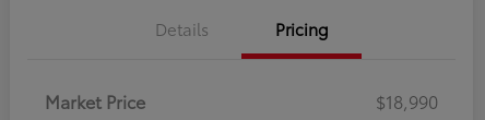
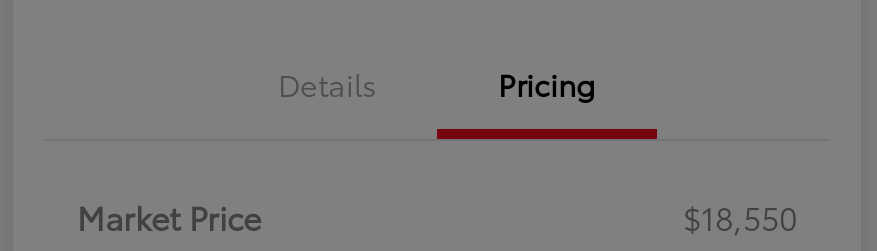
- $18,990
+ $18,550
